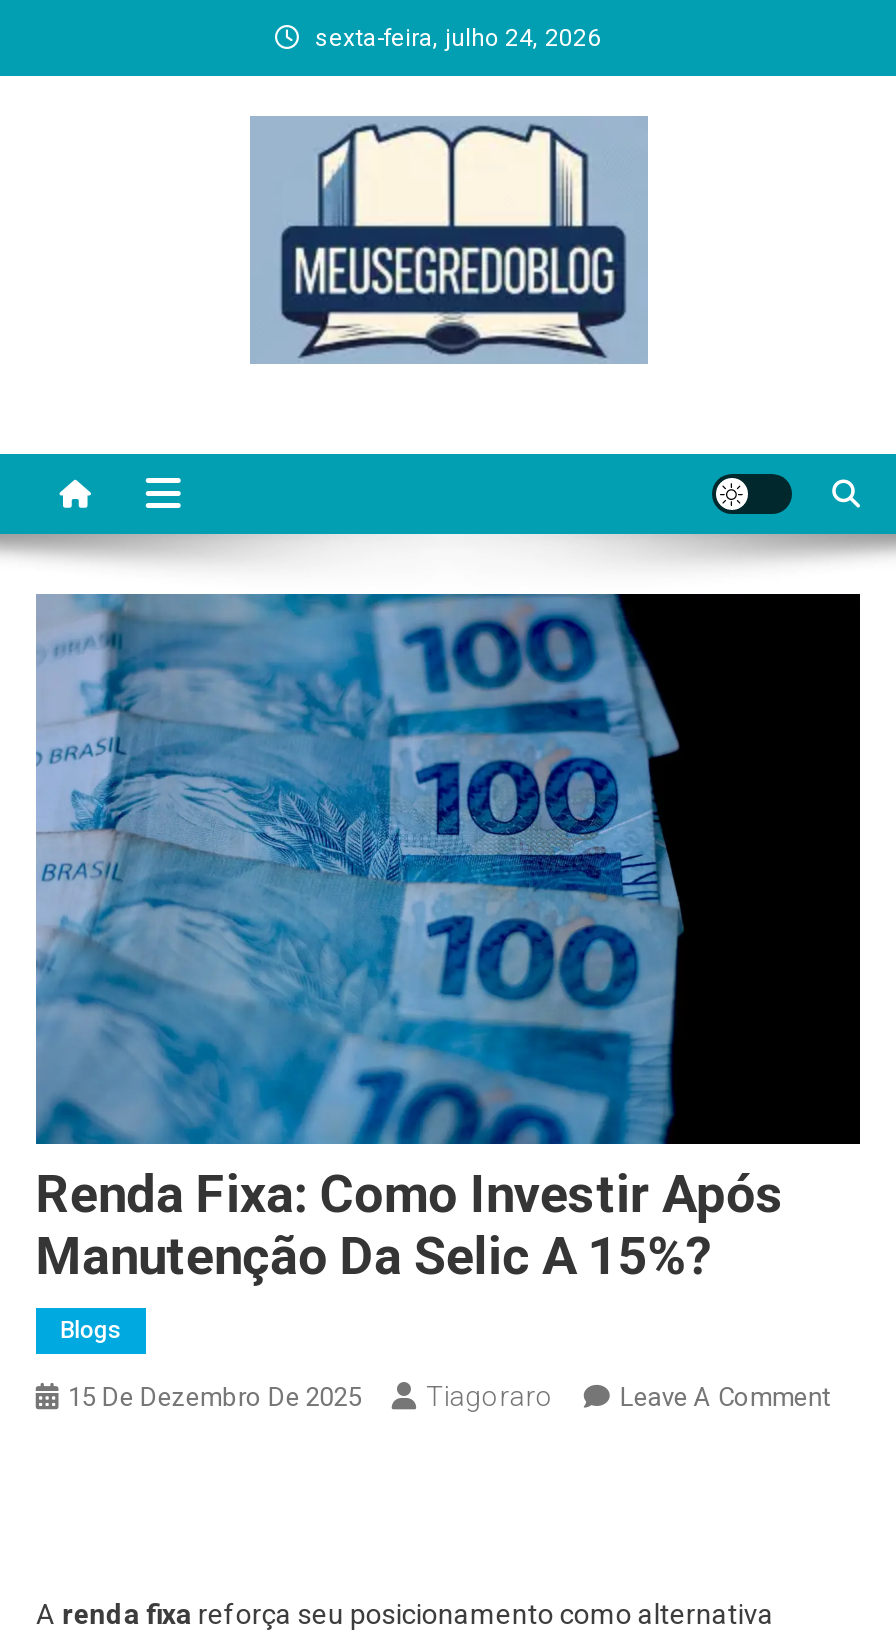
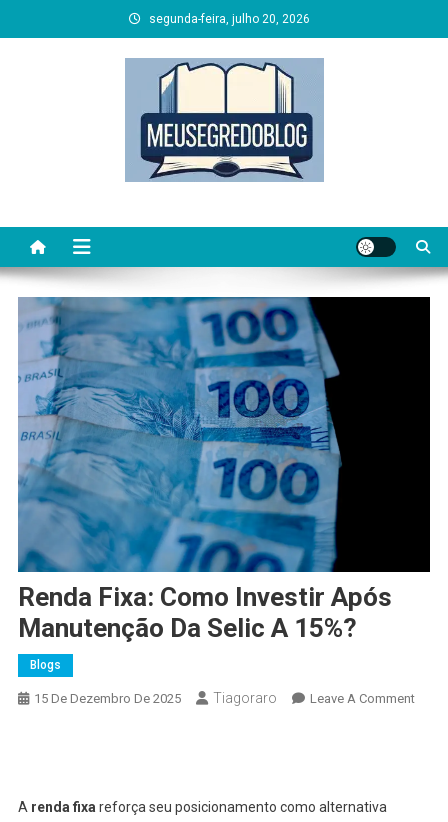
- sexta-feira, julho 24, 2026
+ segunda-feira, julho 20, 2026
